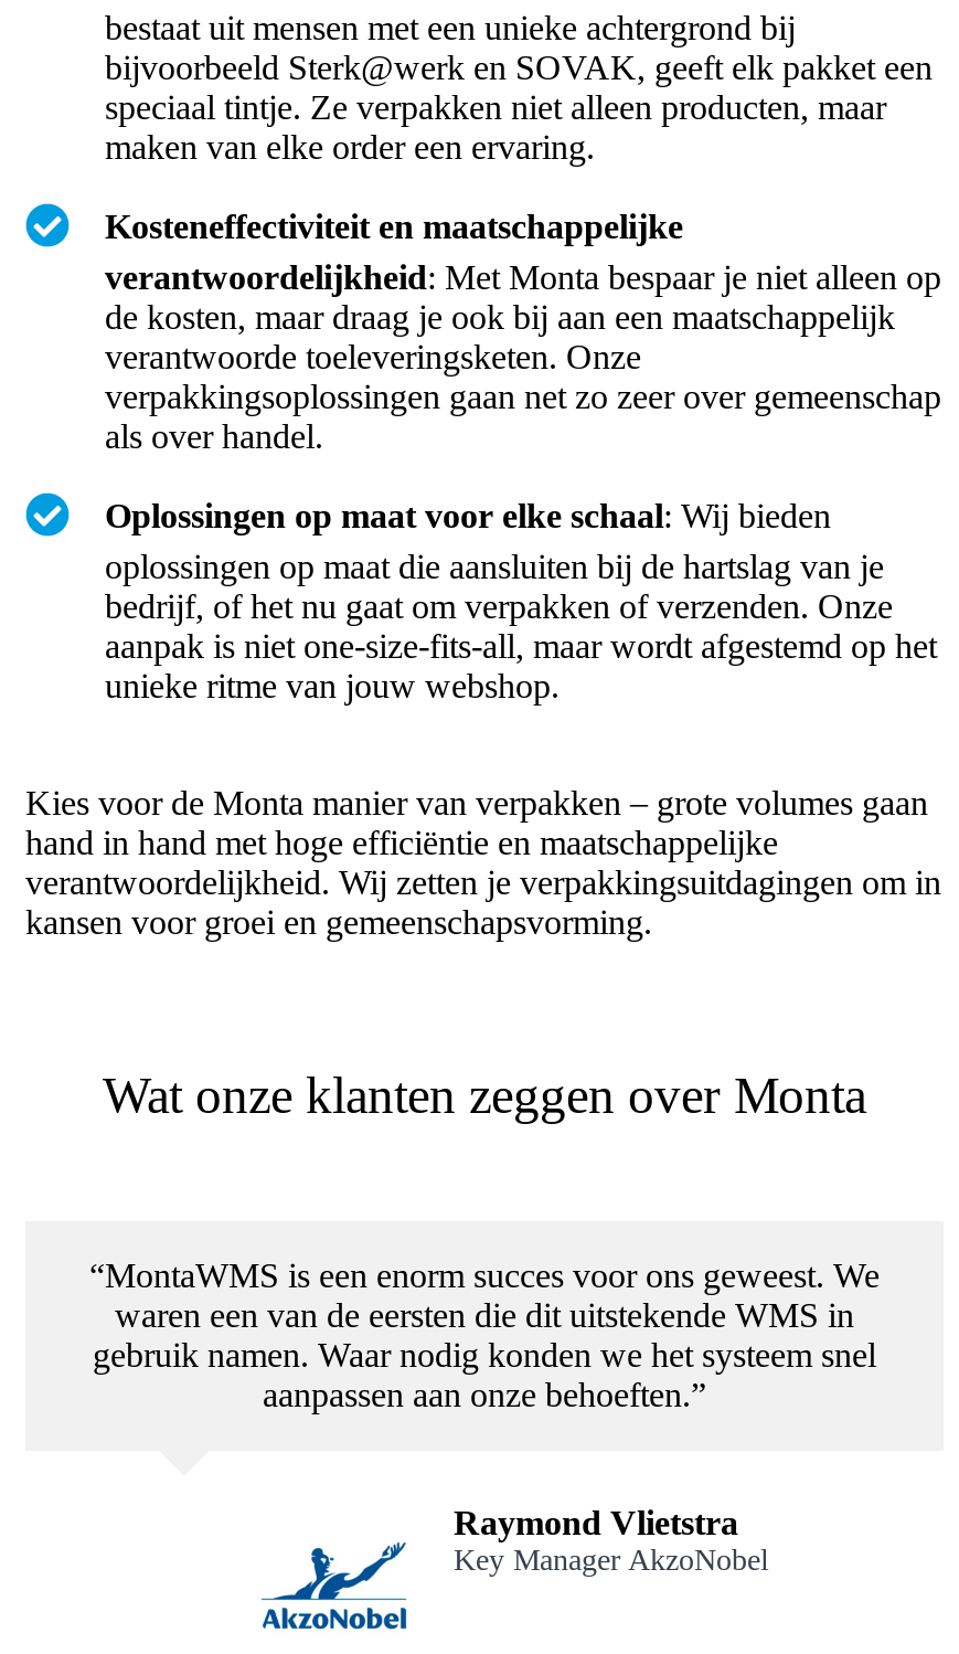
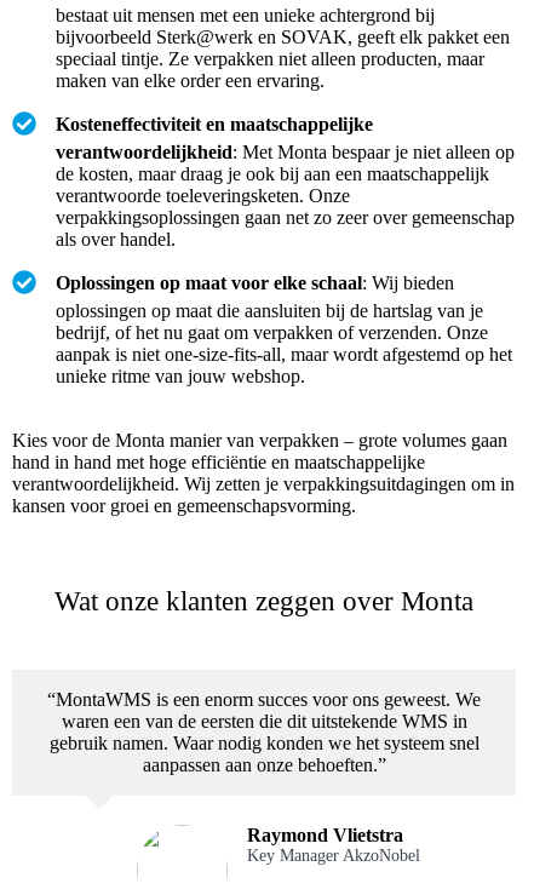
- [image]
